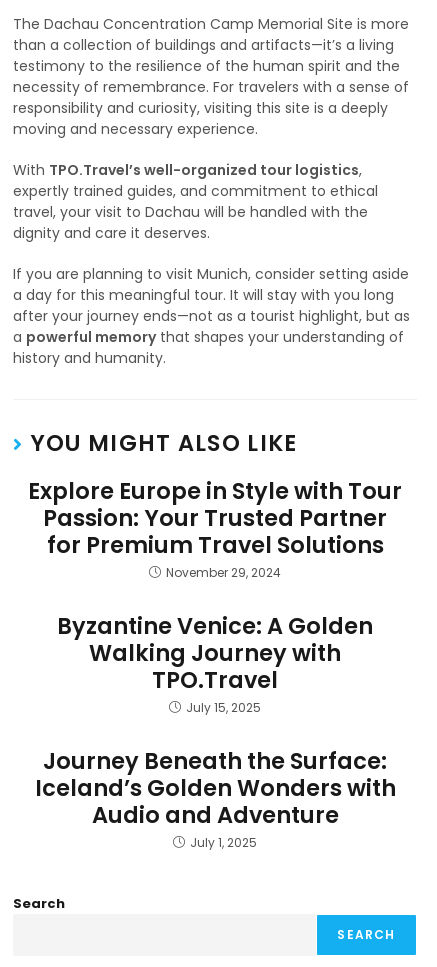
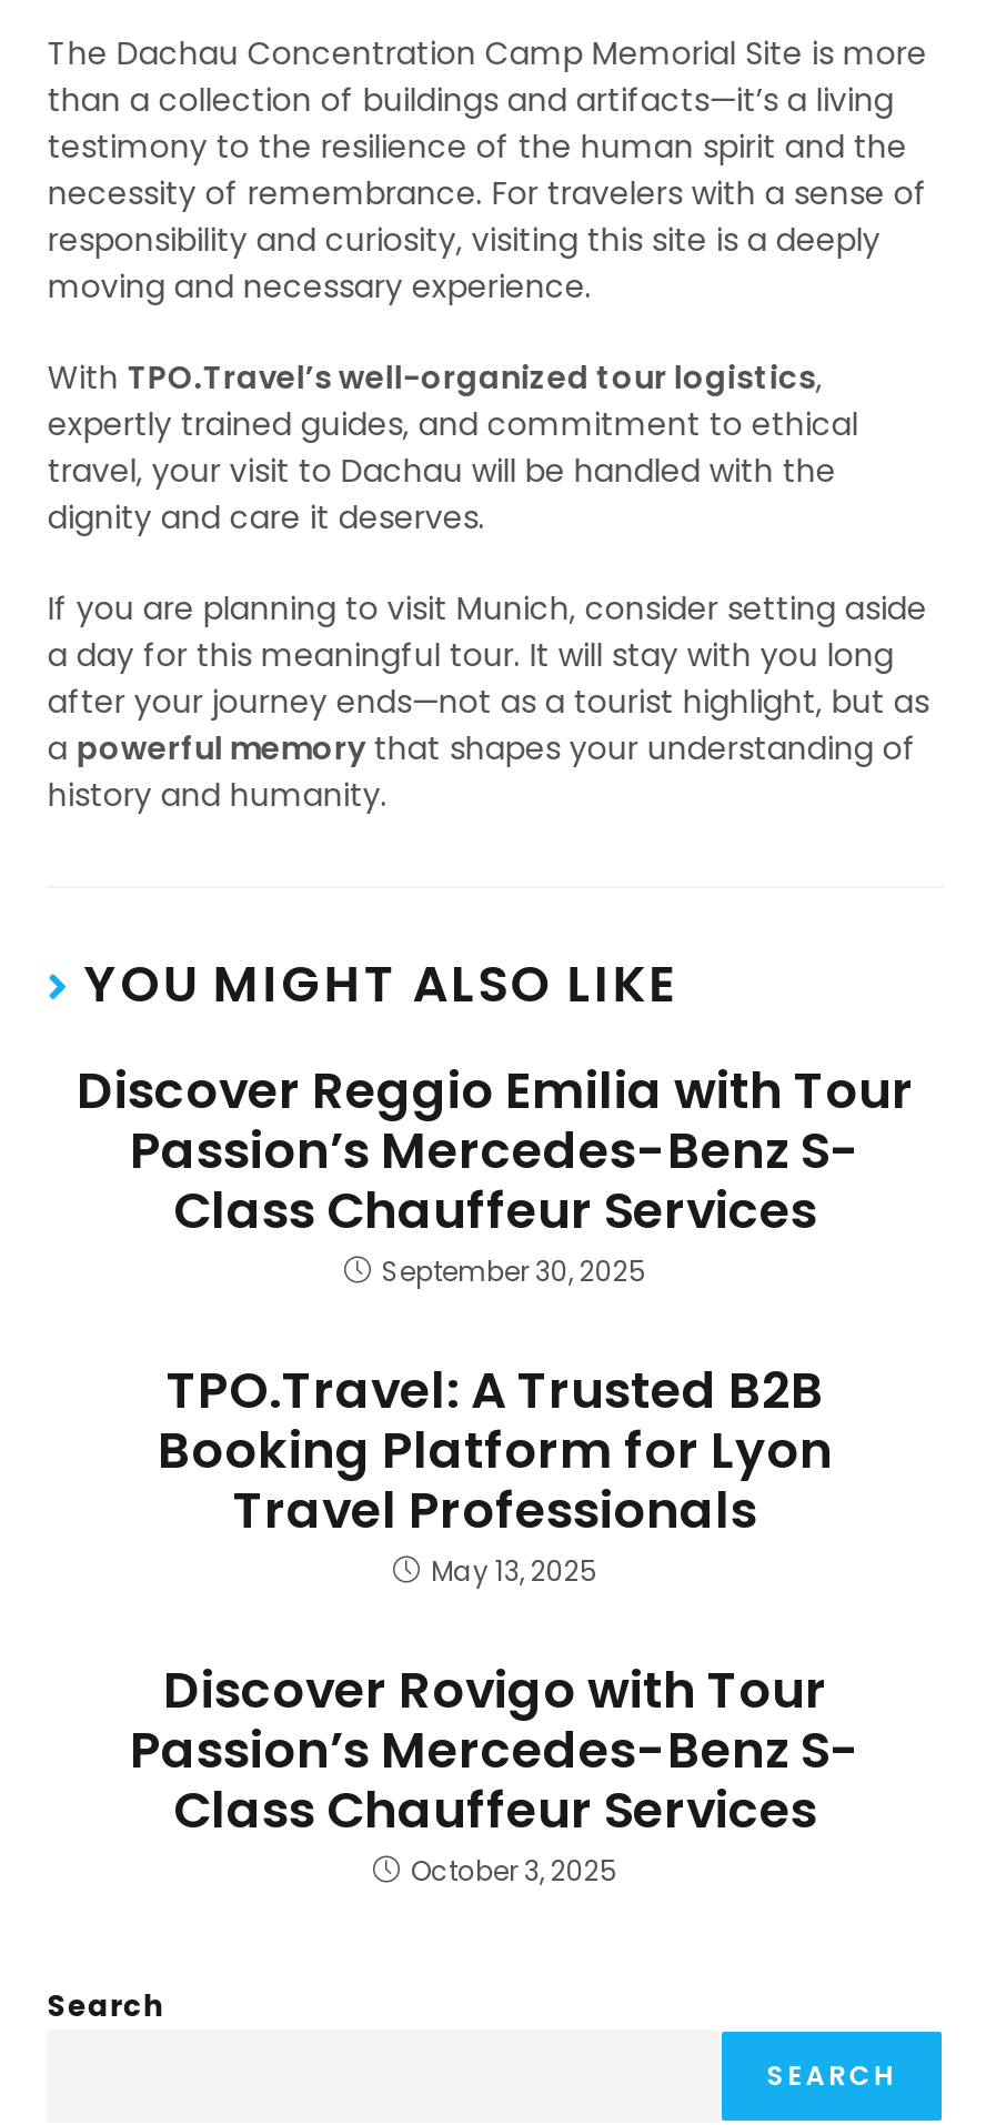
- Explore Europe in Style with Tour
- Passion: Your Trusted Partner
- for Premium Travel Solutions
- November 29, 2024
+ Discover Reggio Emilia with Tour
+ Passion’s Mercedes-Benz S-
+ Class Chauffeur Services
+ September 30, 2025

- Byzantine Venice: A Golden
- Walking Journey with
- TPO.Travel
- July 15, 2025
+ TPO.Travel: A Trusted B2B
+ Booking Platform for Lyon
+ Travel Professionals
+ May 13, 2025

- Journey Beneath the Surface:
- Iceland’s Golden Wonders with
- Audio and Adventure
- July 1, 2025
+ Discover Rovigo with Tour
+ Passion’s Mercedes-Benz S-
+ Class Chauffeur Services
+ October 3, 2025
